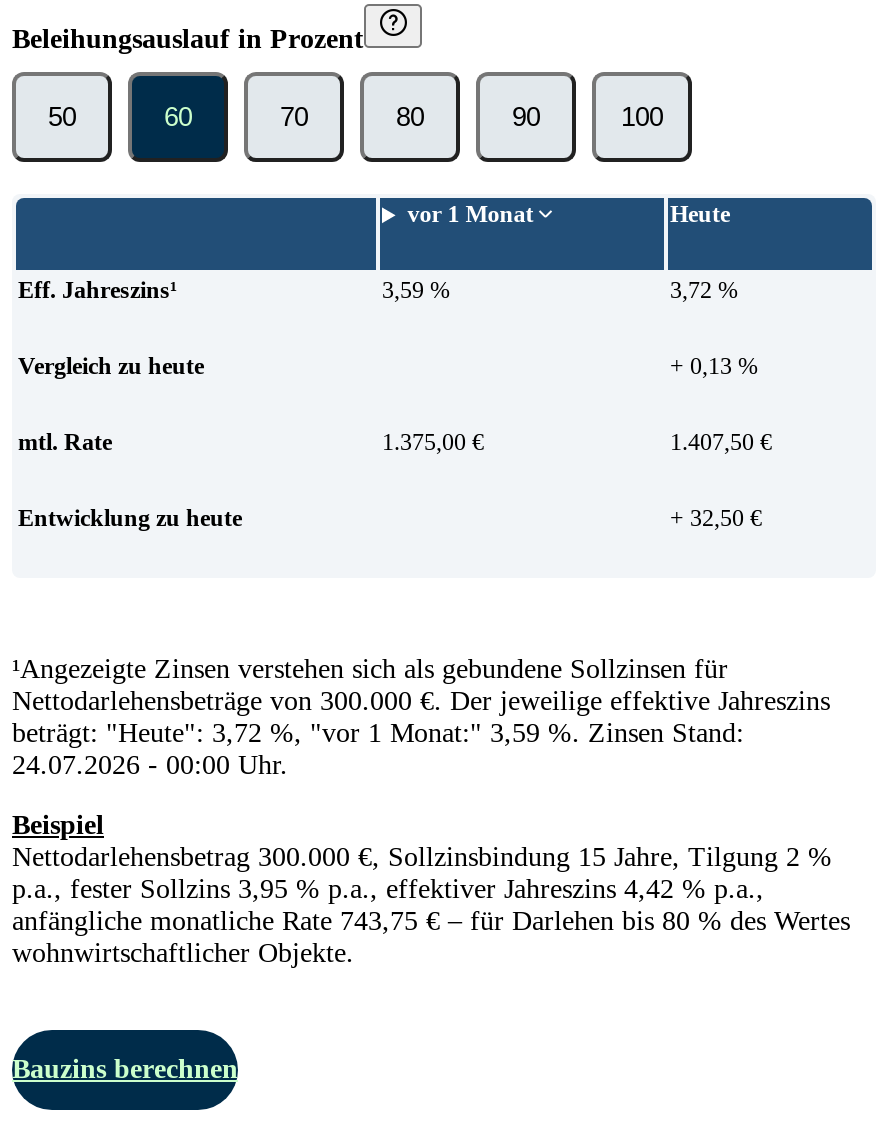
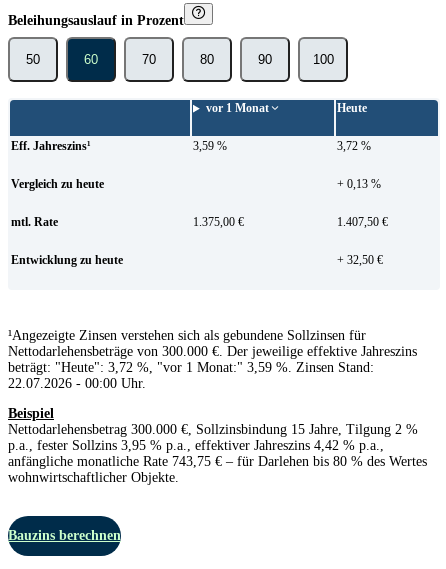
- 24.07.2026 - 00:00 Uhr.
+ 22.07.2026 - 00:00 Uhr.
